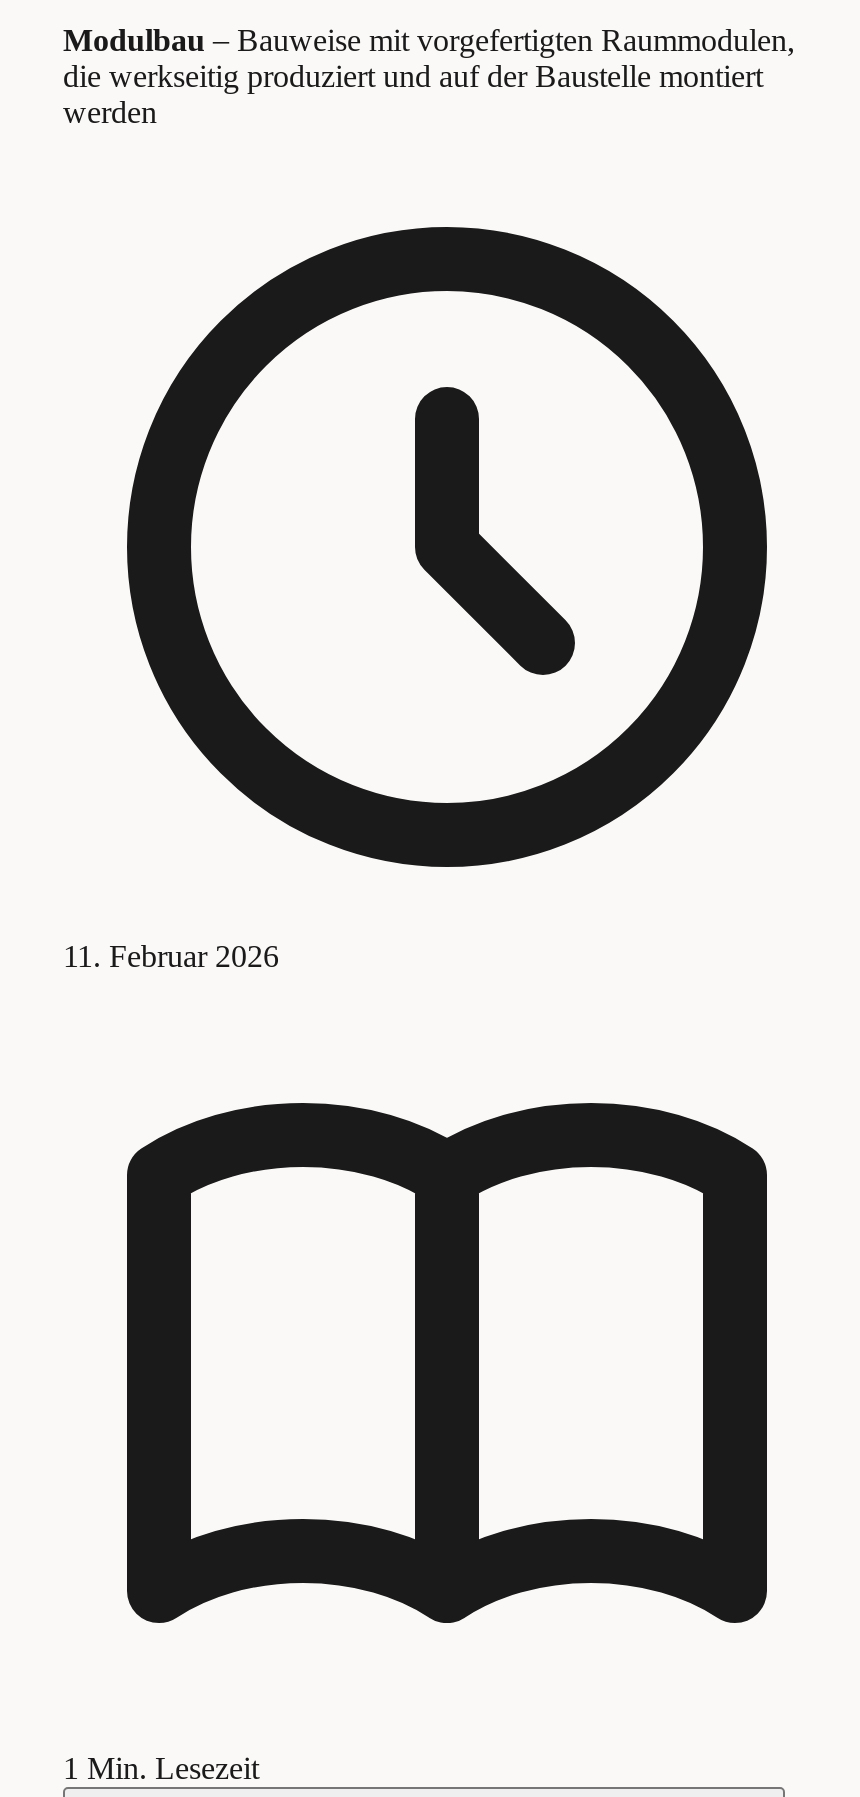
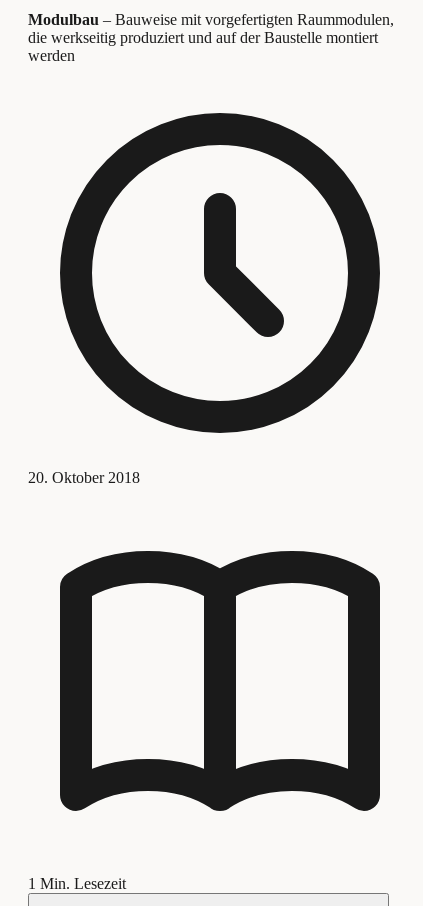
- 11. Februar 2026
+ 20. Oktober 2018
